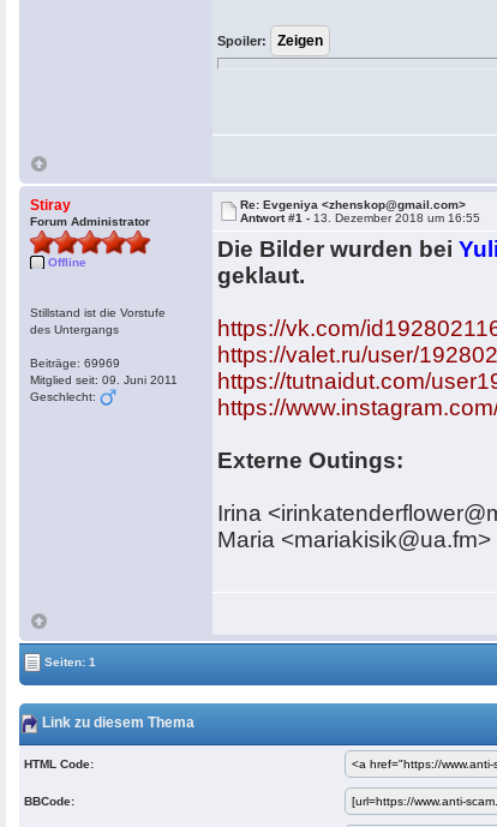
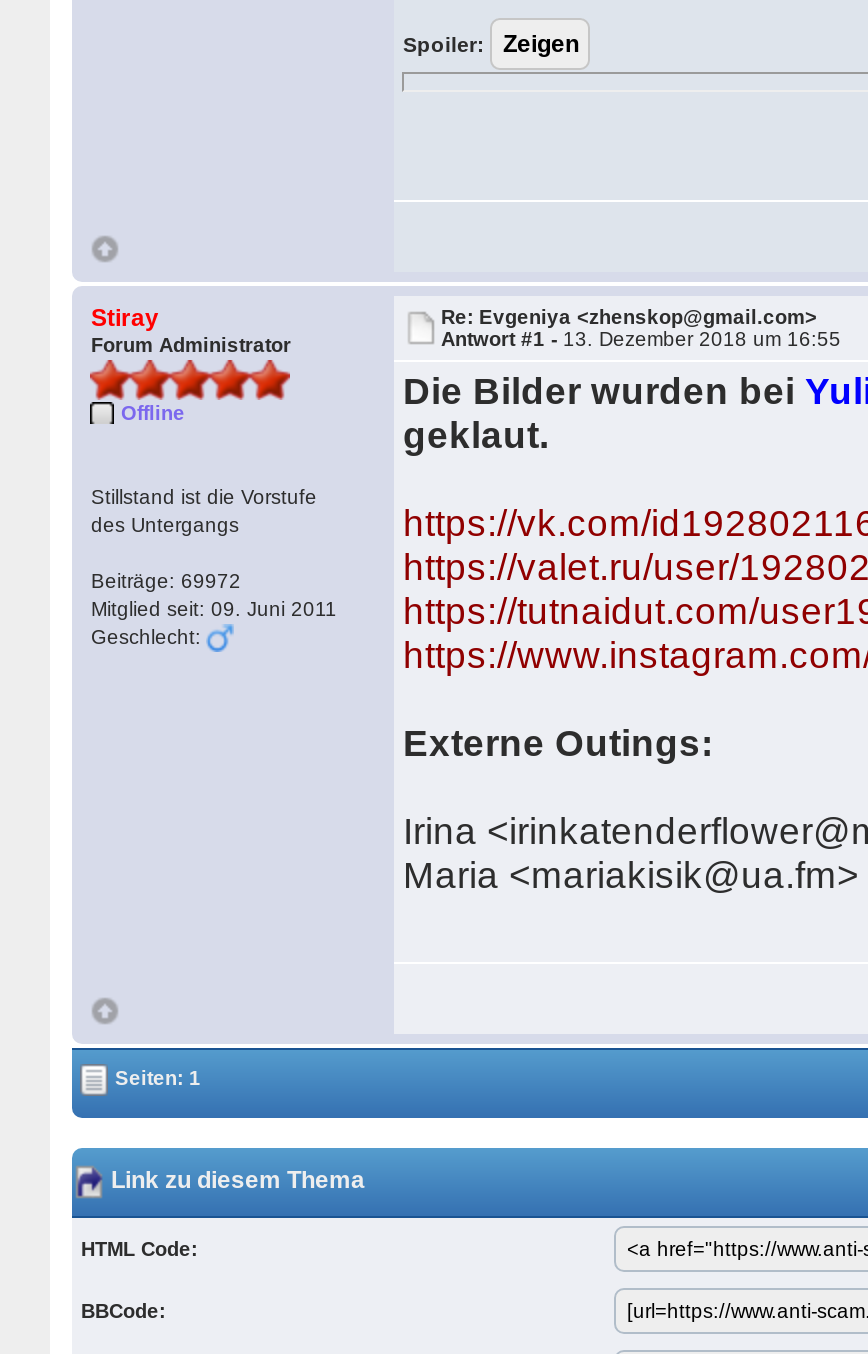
- Beiträge: 69969
+ Beiträge: 69972
